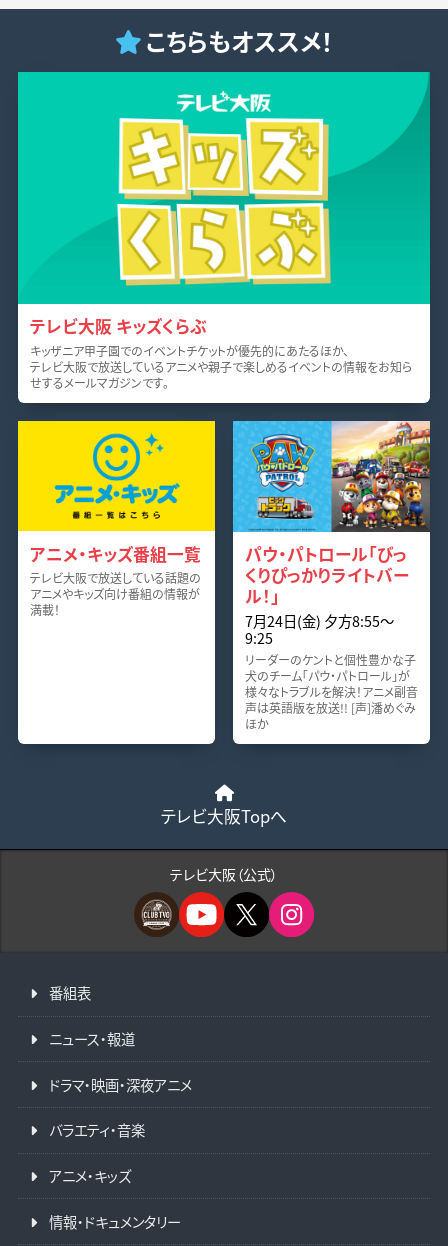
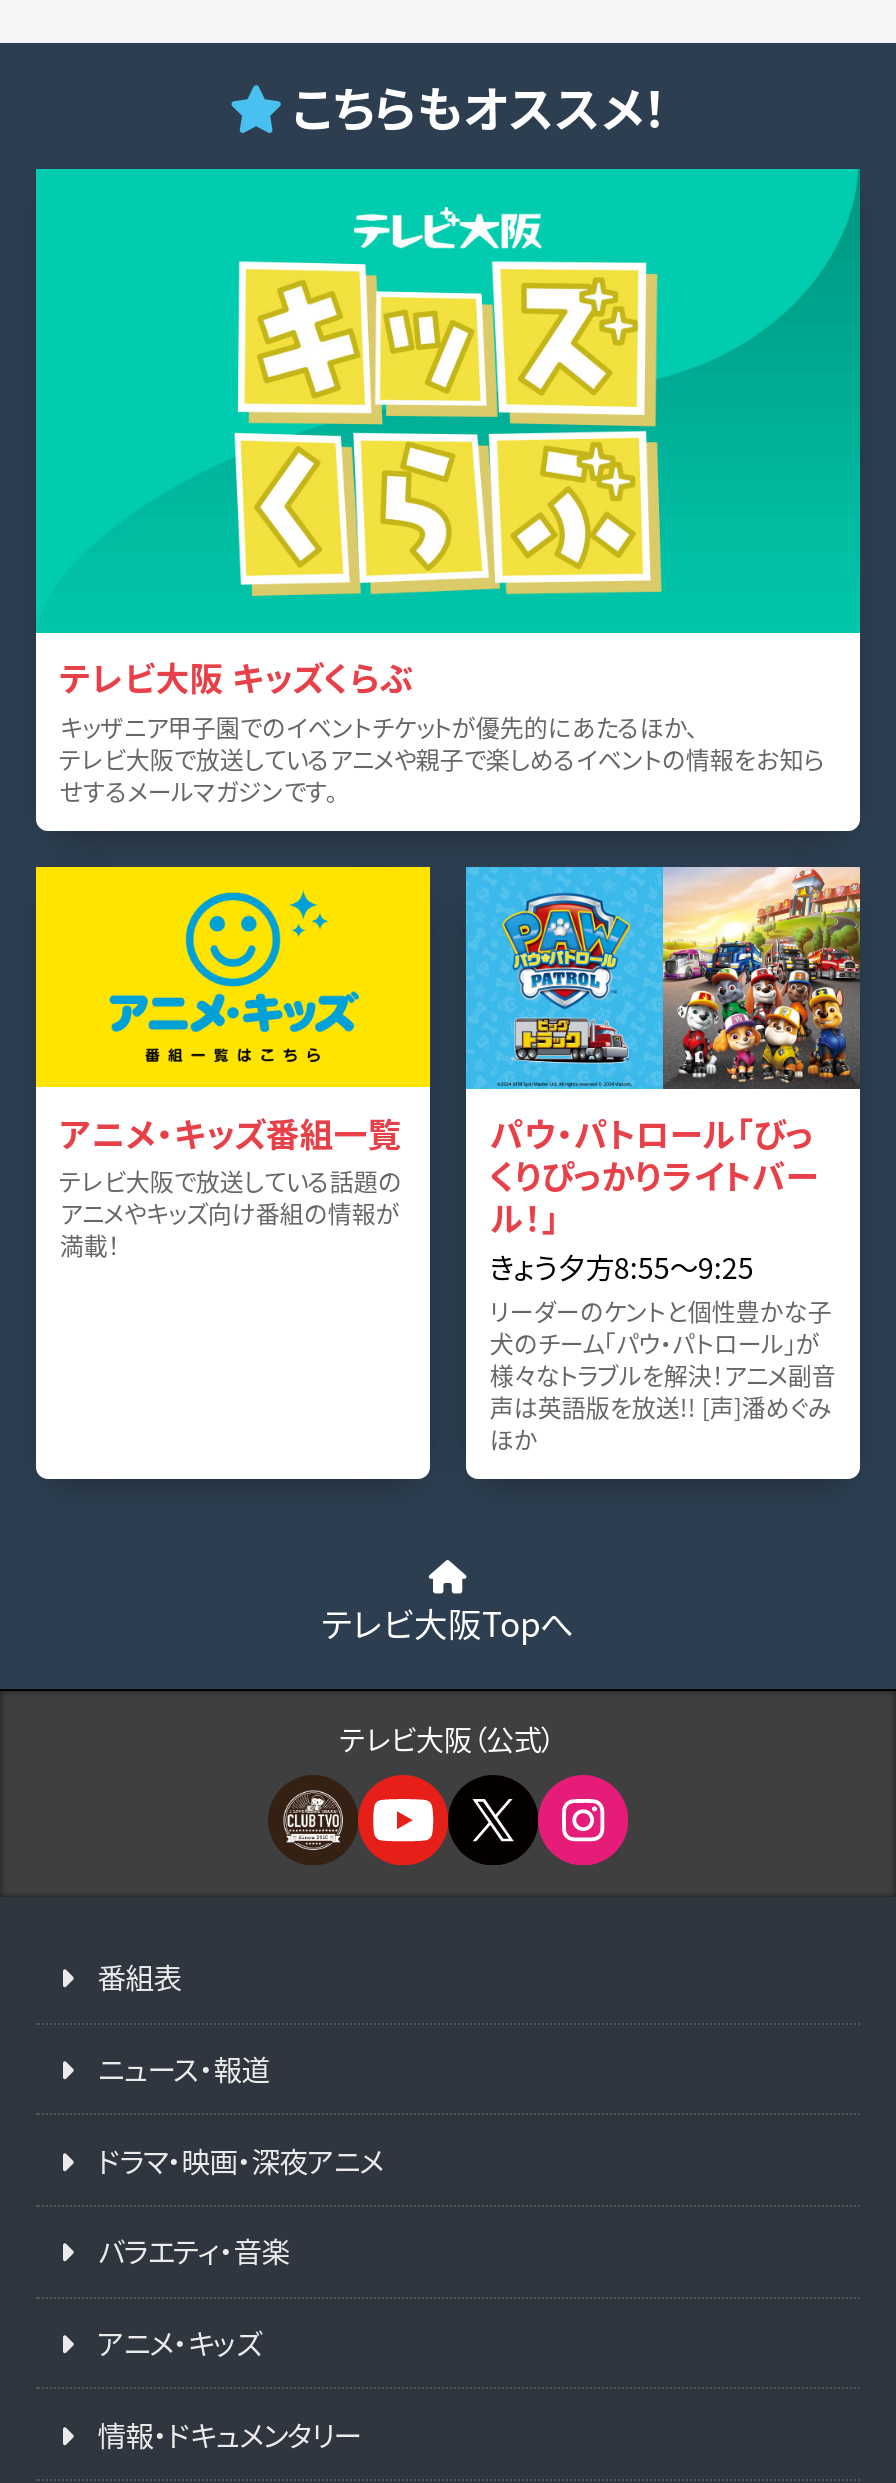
- 7月24日(金) 夕方8:55〜
- 9:25
+ きょう夕方8:55〜9:25
